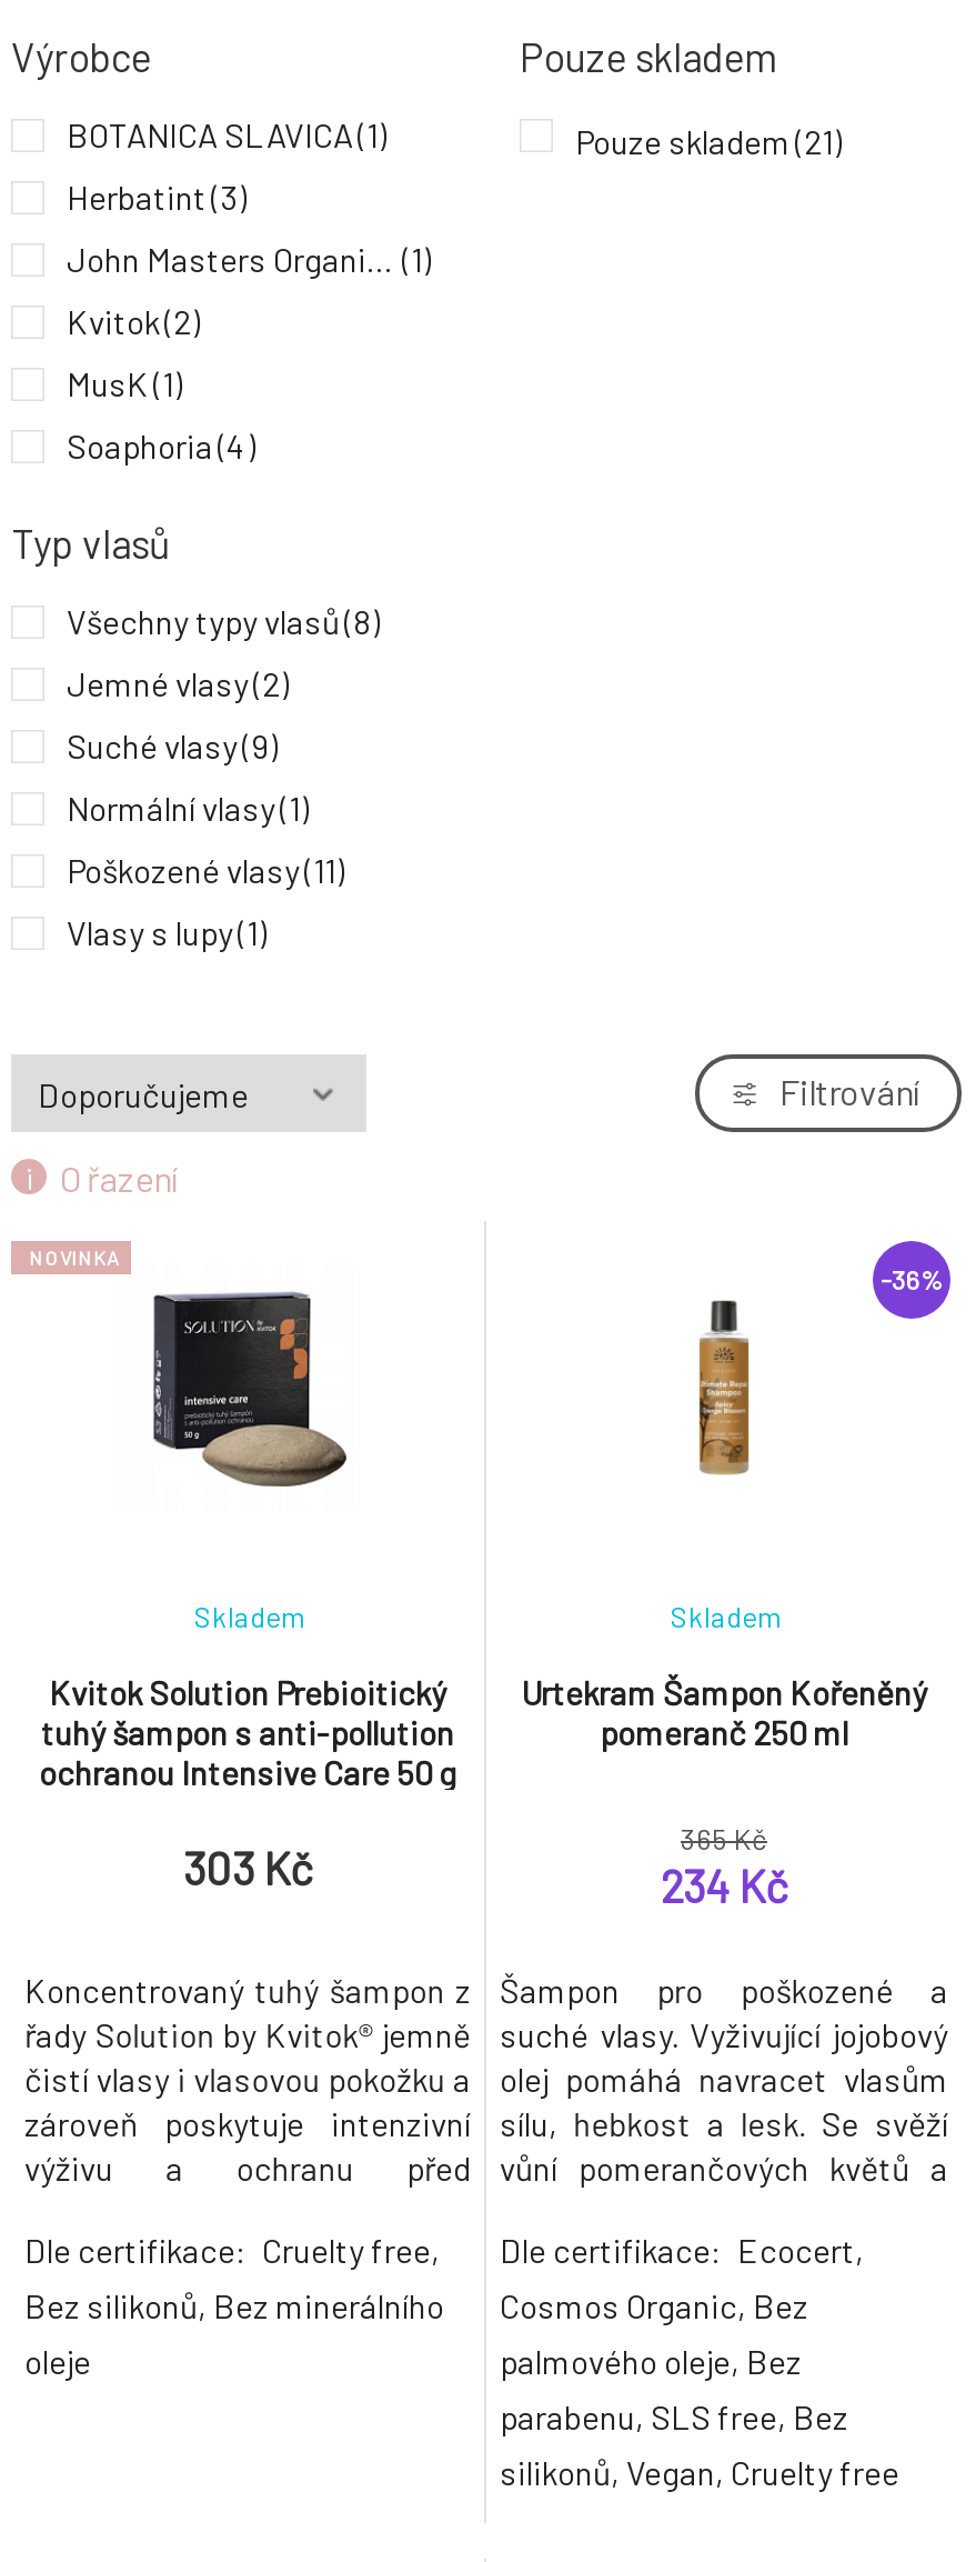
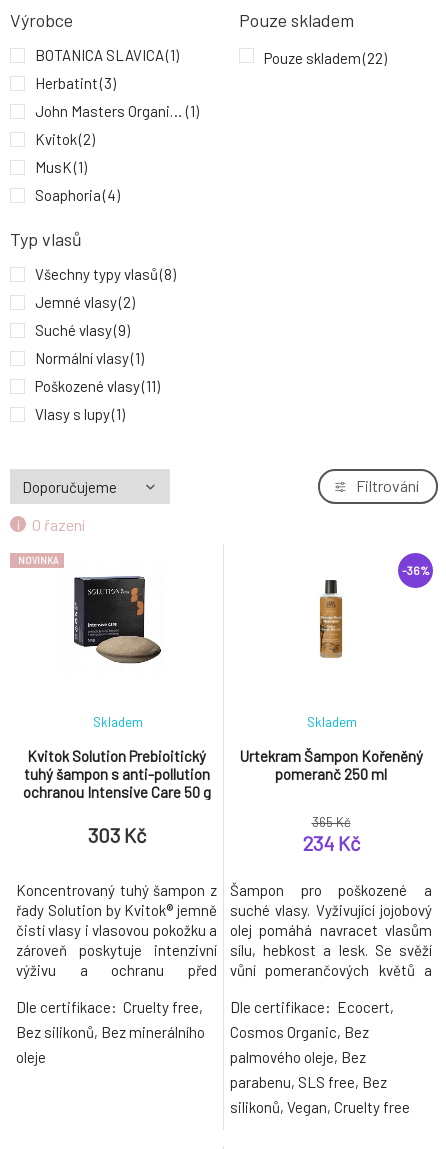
- Pouze skladem (21)
+ Pouze skladem (22)
